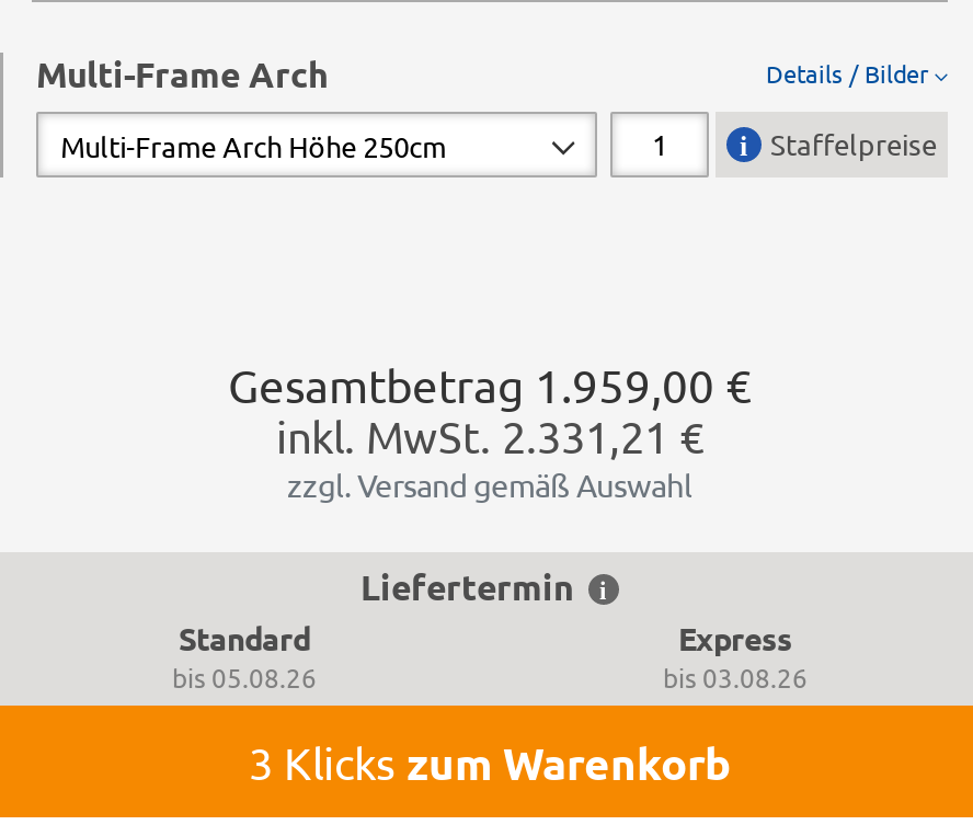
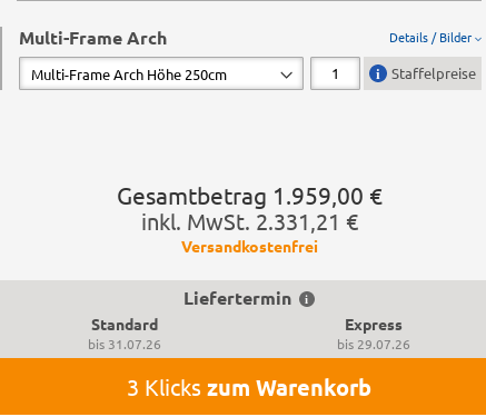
- zzgl. Versand gemäß Auswahl
+ Versandkostenfrei

- bis 05.08.26
+ bis 31.07.26

- bis 03.08.26
+ bis 29.07.26
